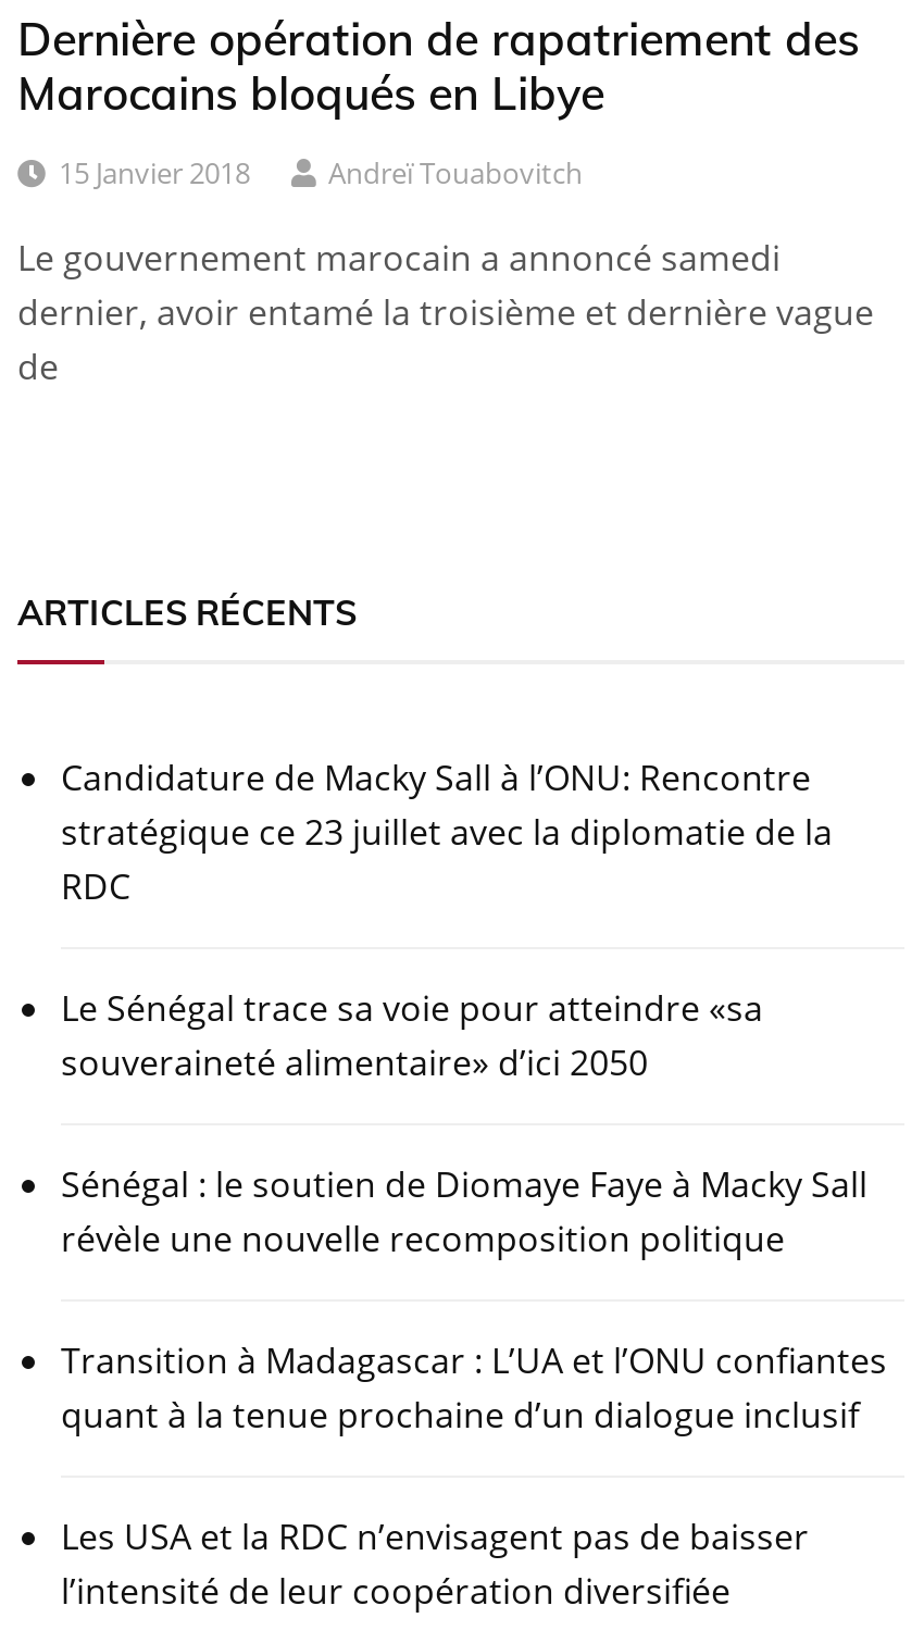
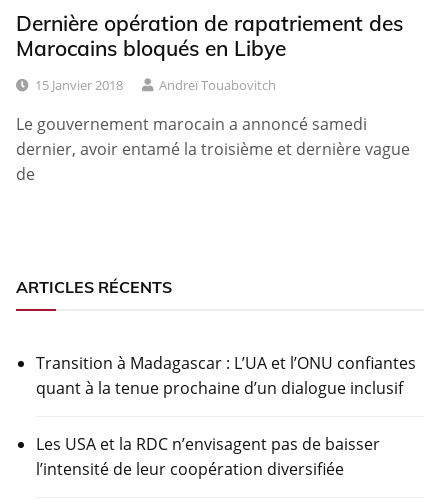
- Candidature de Macky Sall à l’ONU: Rencontre
- stratégique ce 23 juillet avec la diplomatie de la
- RDC
- Le Sénégal trace sa voie pour atteindre «sa
- souveraineté alimentaire» d’ici 2050
- Sénégal : le soutien de Diomaye Faye à Macky Sall
- révèle une nouvelle recomposition politique
